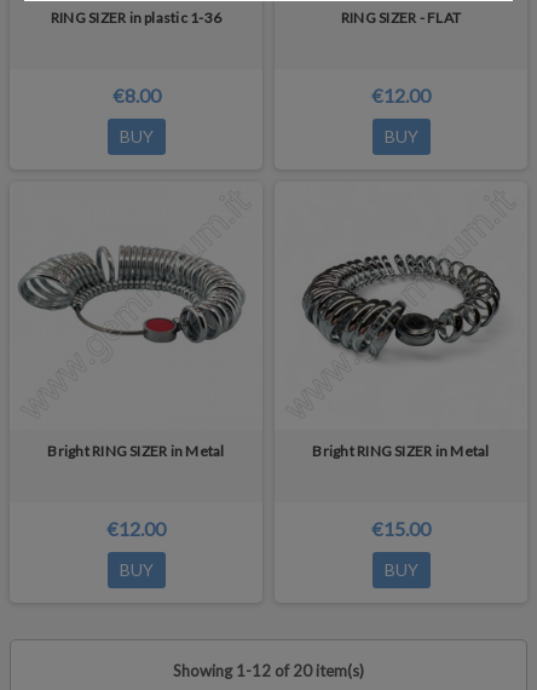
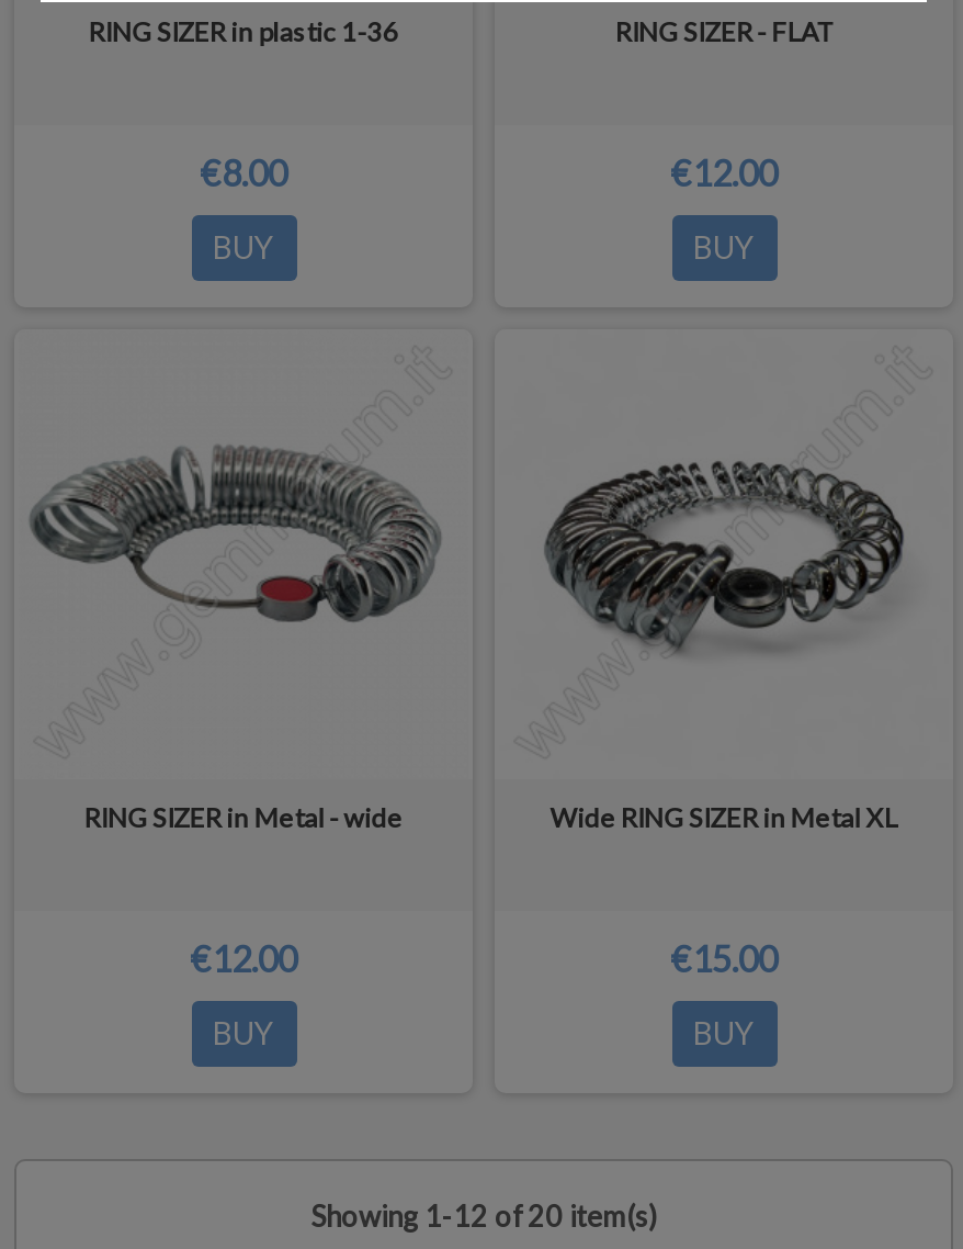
- Bright RING SIZER in Metal
+ RING SIZER in Metal - wide

- Bright RING SIZER in Metal
+ Wide RING SIZER in Metal XL
